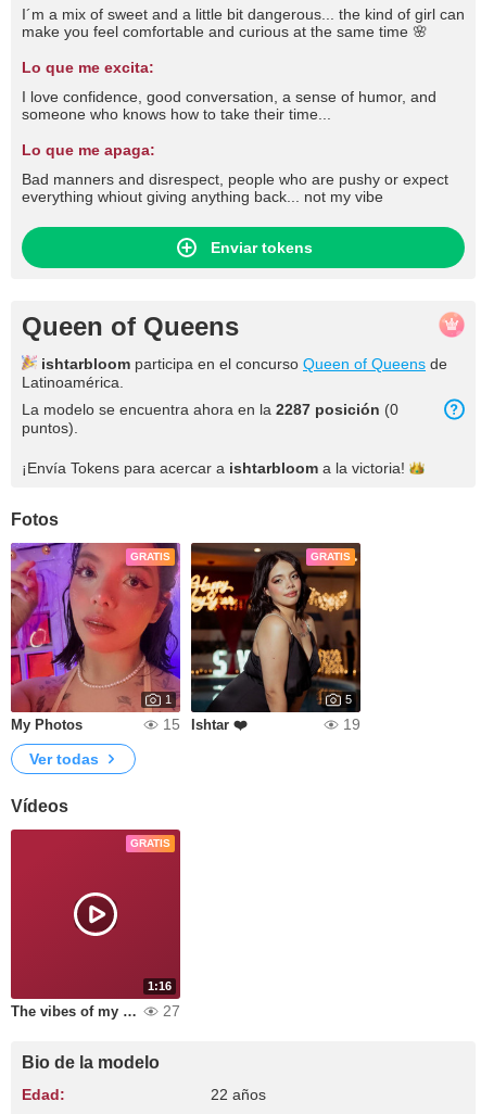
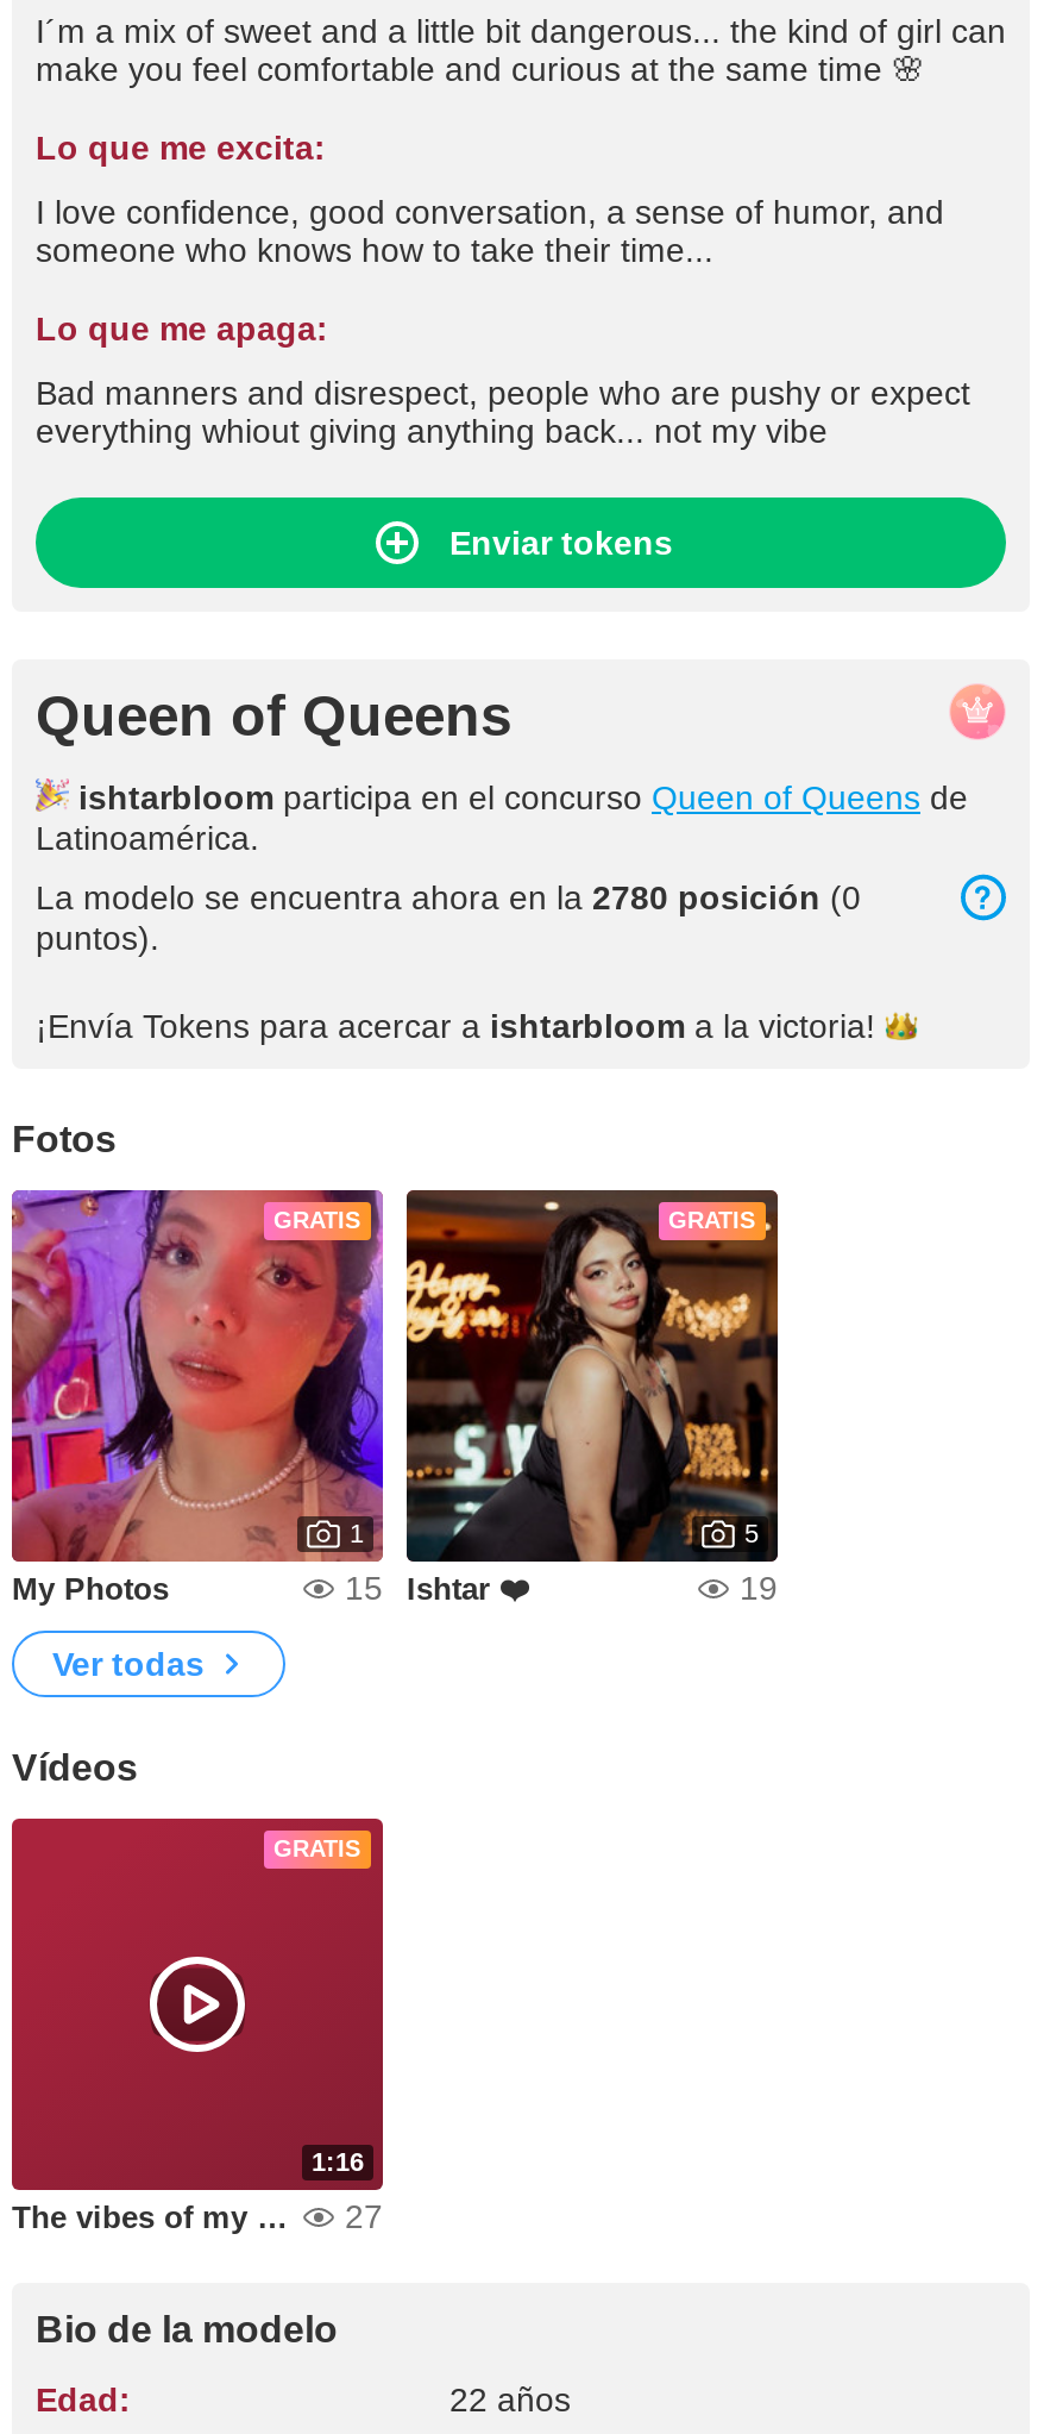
- La modelo se encuentra ahora en la 2287 posición (0
+ La modelo se encuentra ahora en la 2780 posición (0
